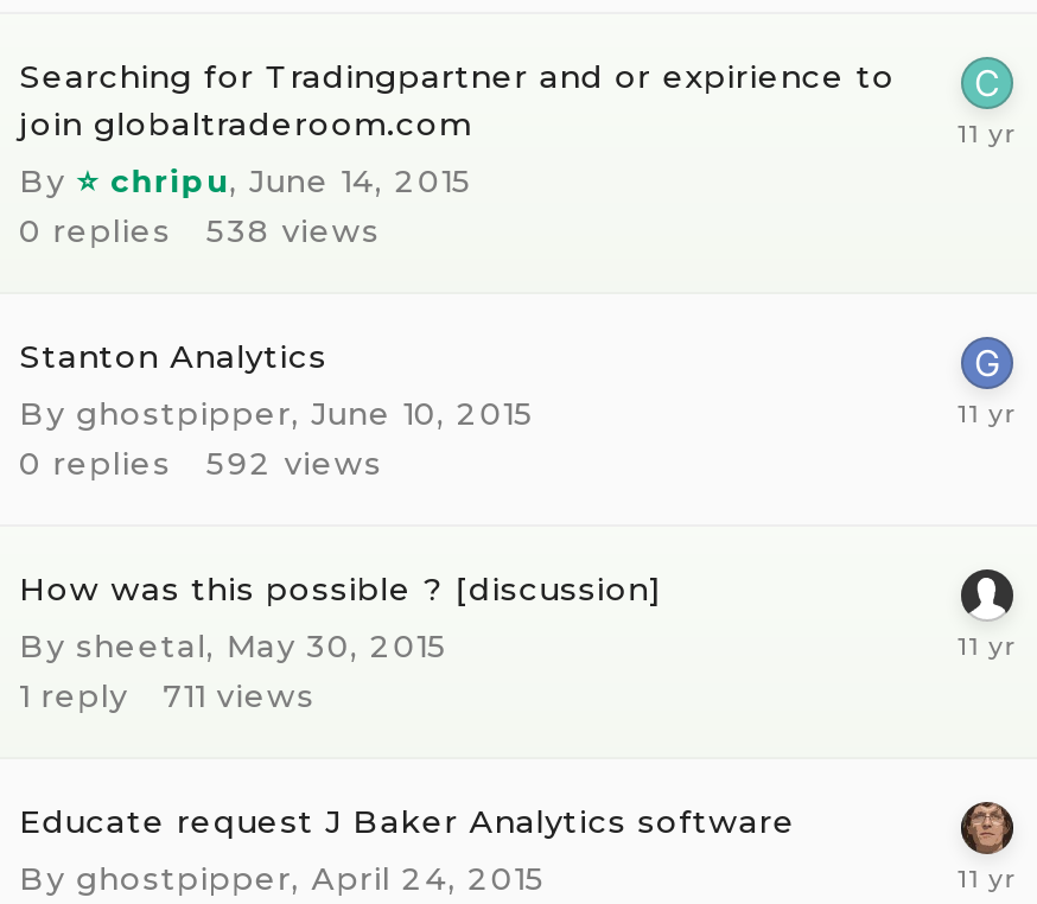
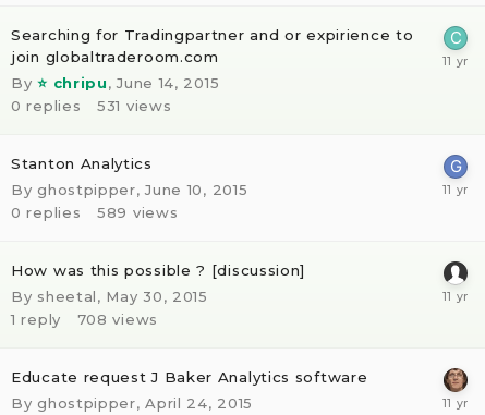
- 538 views
+ 531 views

- 592 views
+ 589 views

- 1 reply 711 views
+ 1 reply 708 views
